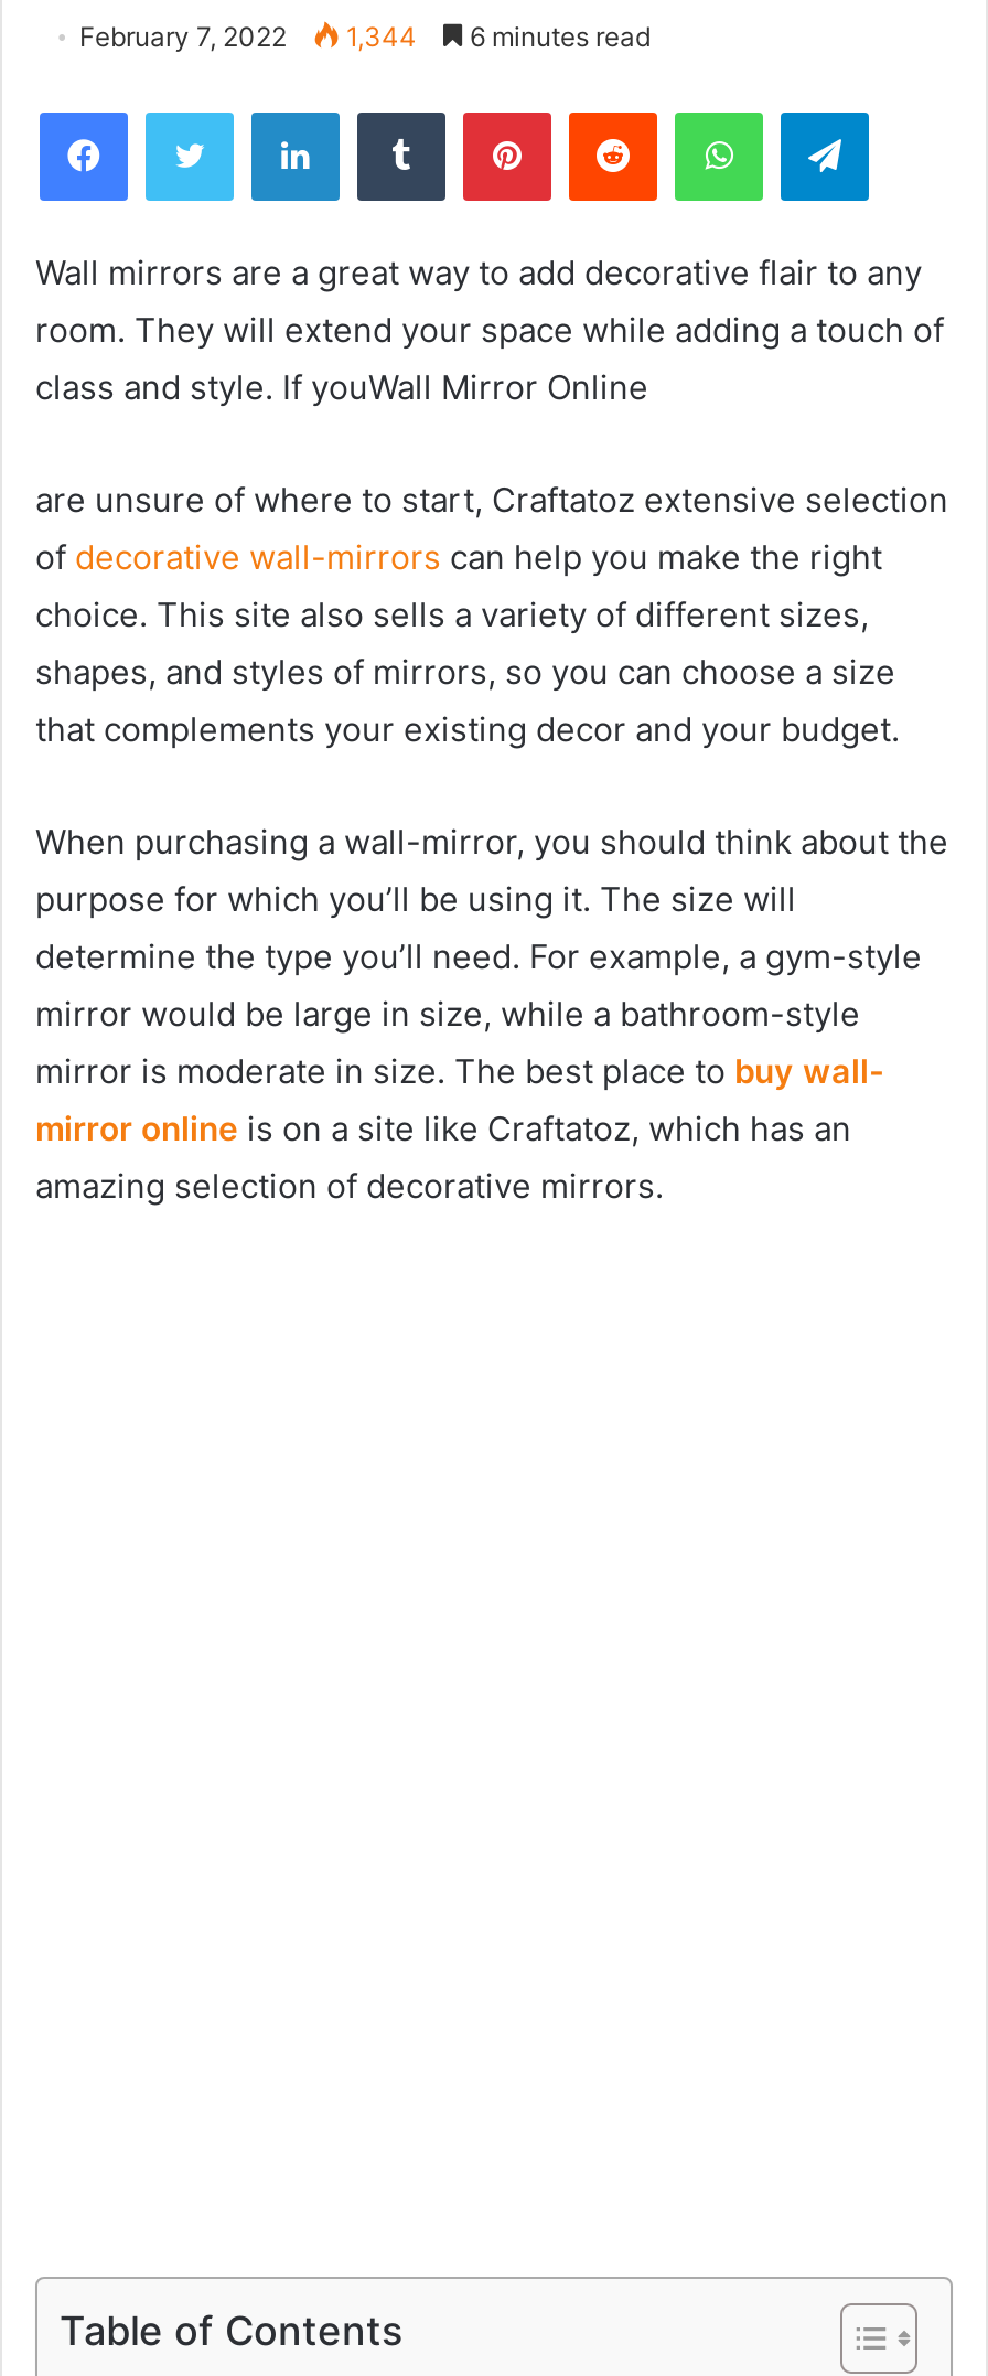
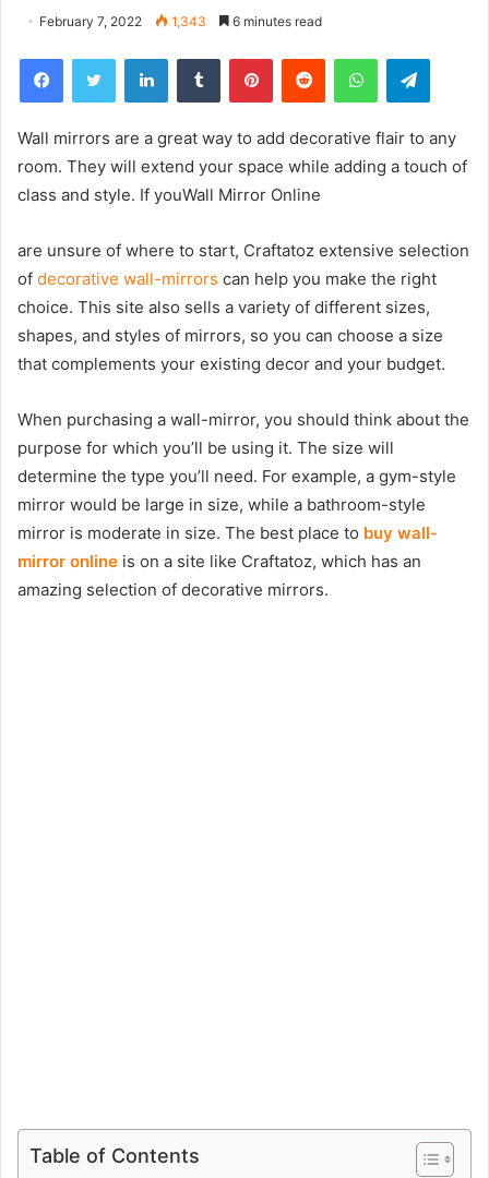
- February 7, 2022 1,344 6 minutes read
+ February 7, 2022 1,343 6 minutes read
